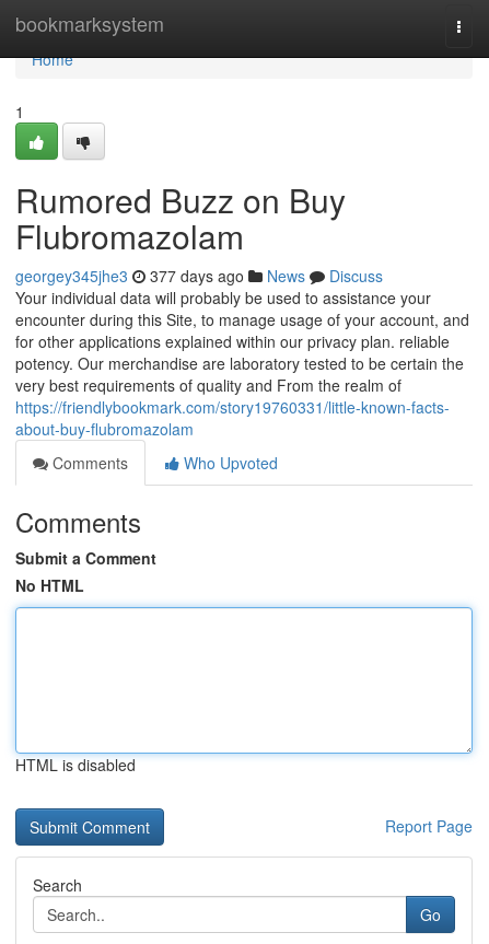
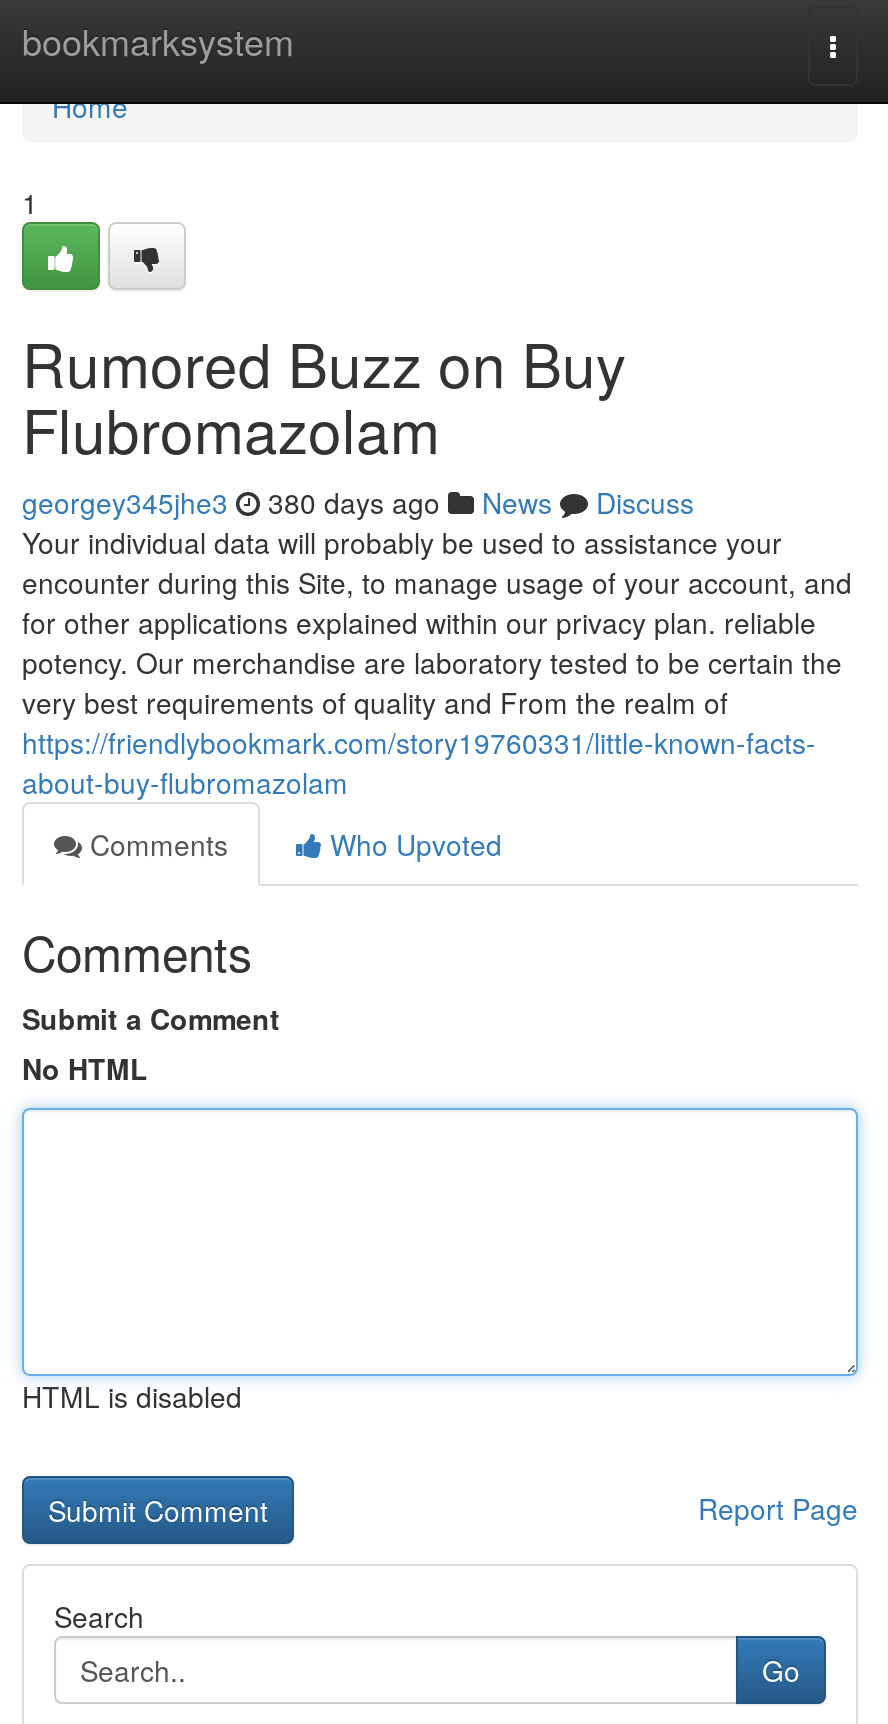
- georgey345jhe3 377 days ago News Discuss
+ georgey345jhe3 380 days ago News Discuss
